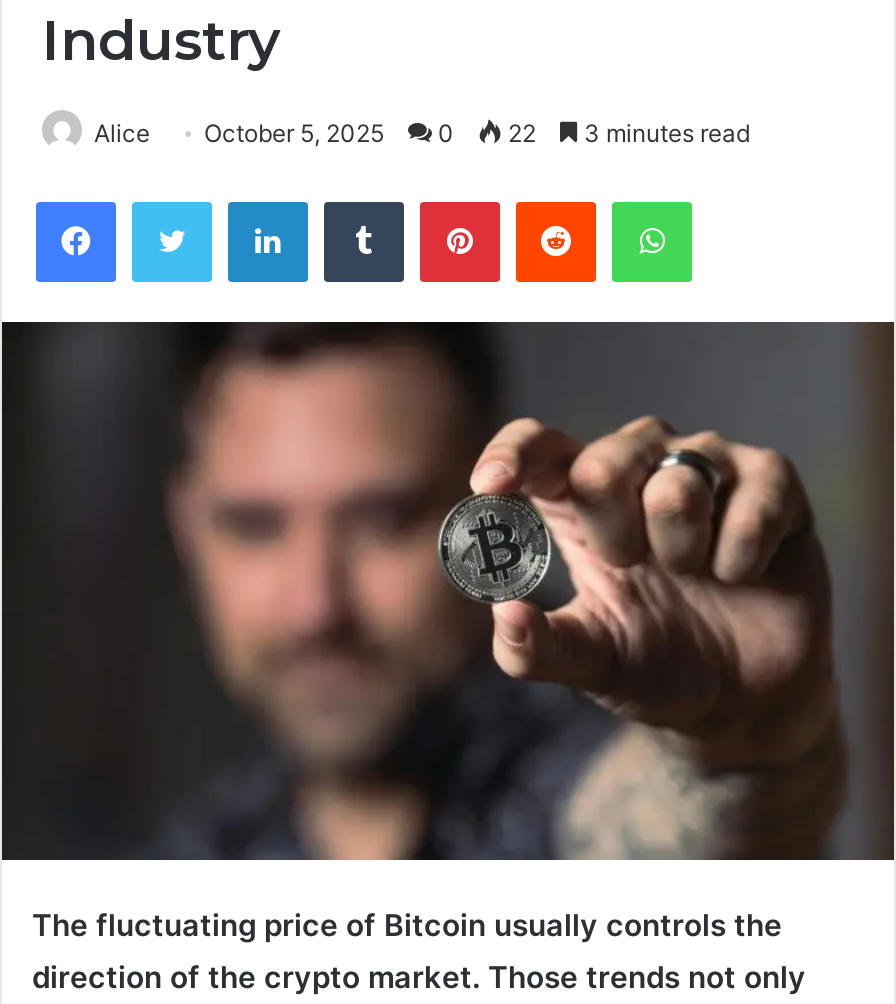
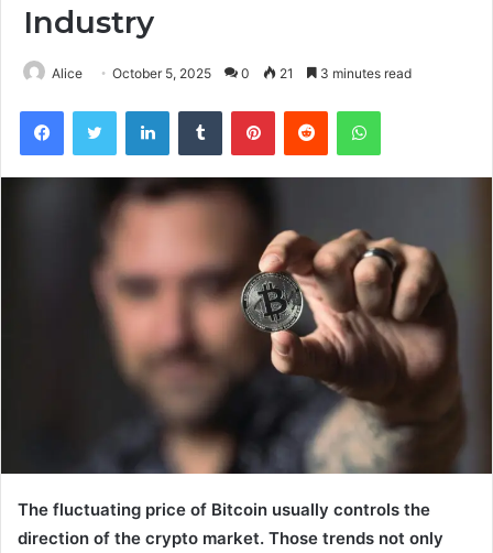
- Alice October 5, 2025 0 22 3 minutes read
+ Alice October 5, 2025 0 21 3 minutes read
